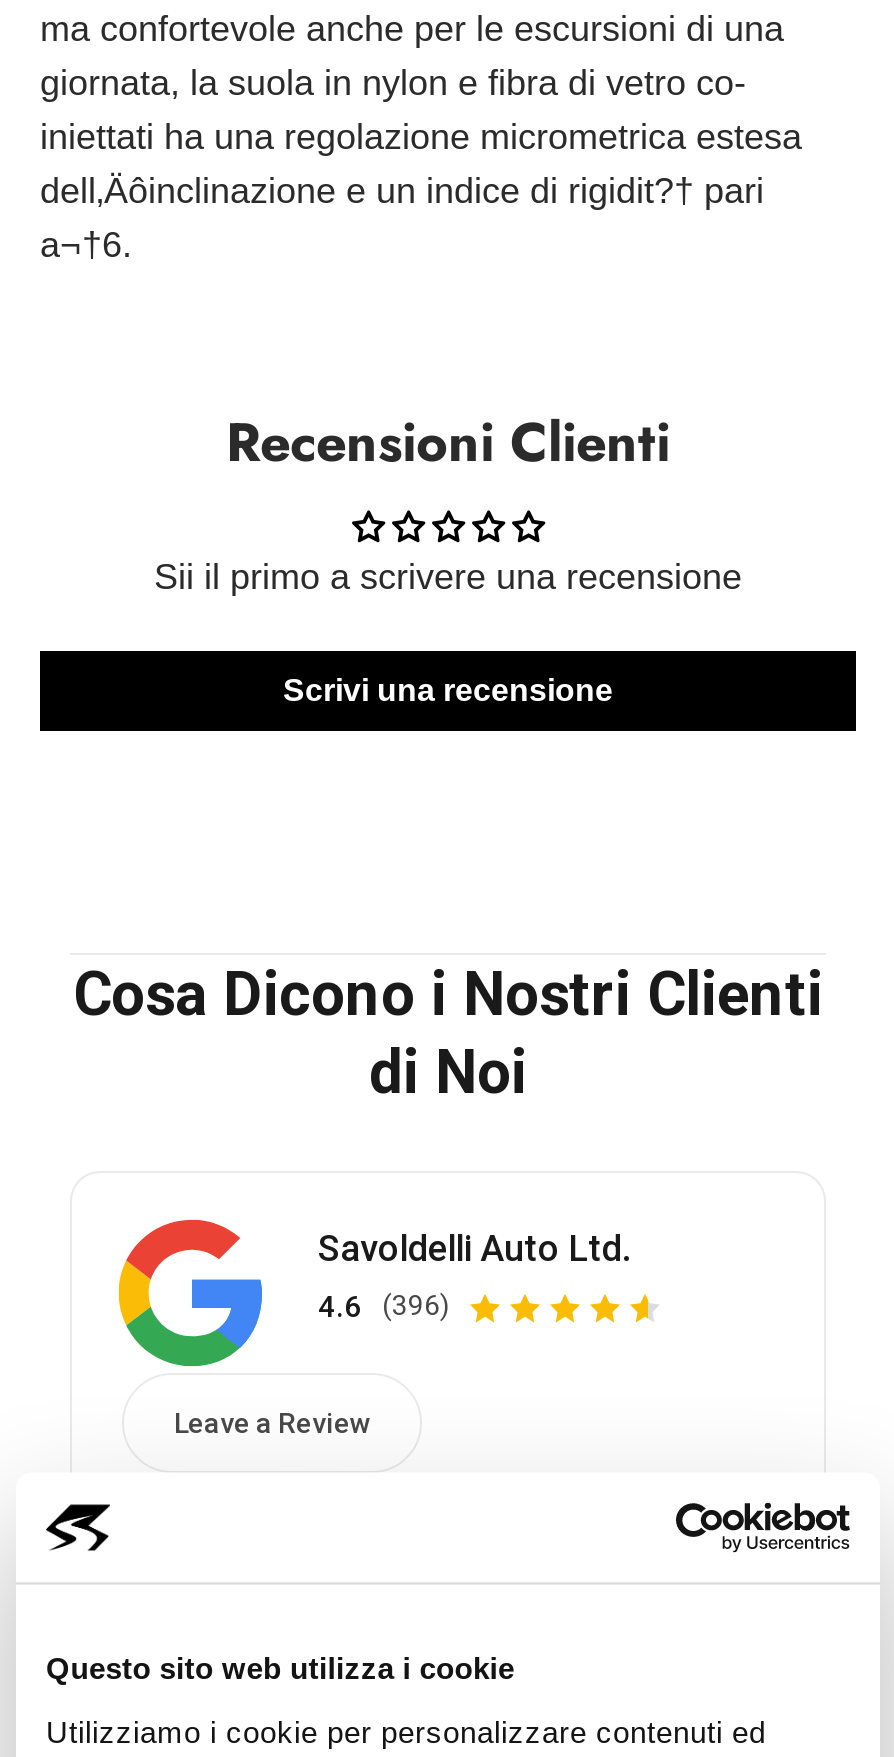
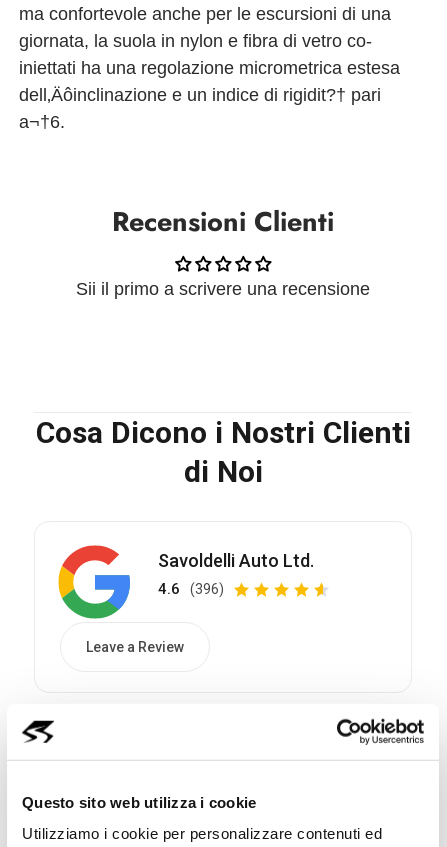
- Scrivi una recensione

moved up: Cosa Dicono i Nostri Clienti | di Noi | Savoldelli Auto Ltd. | 4.6 | (396) | Leave a Review
